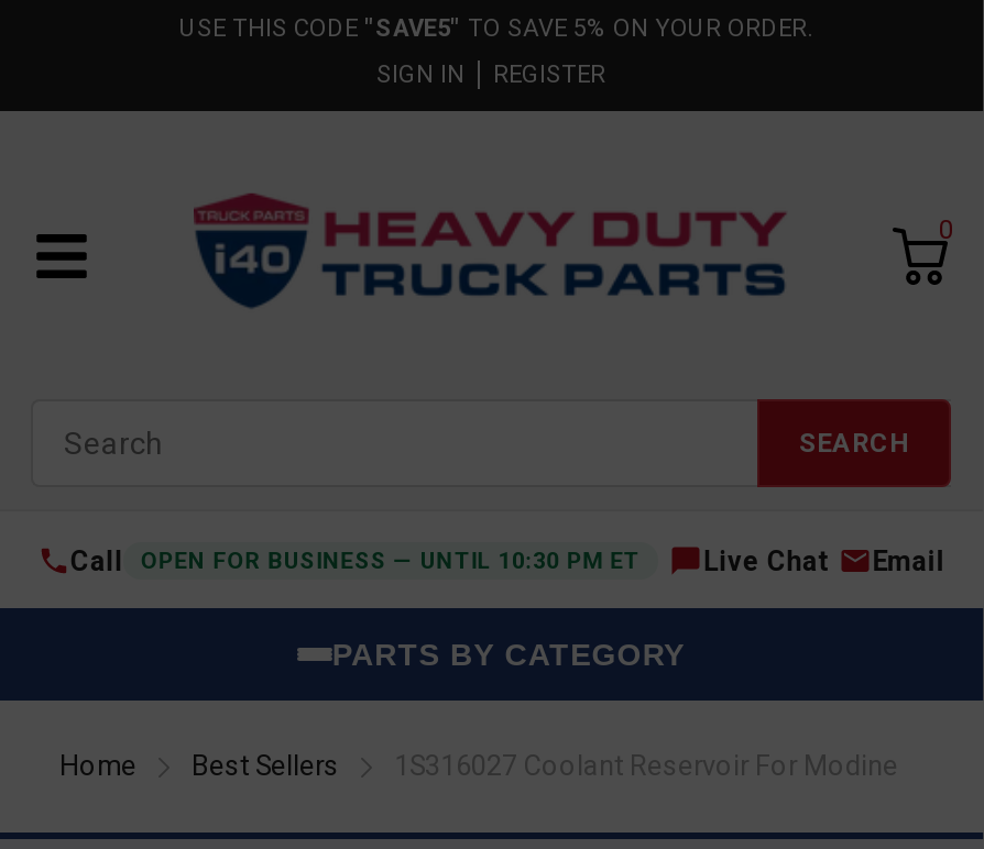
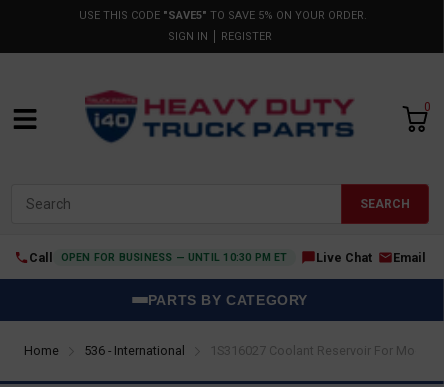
- Best Sellers
+ 536 - International
